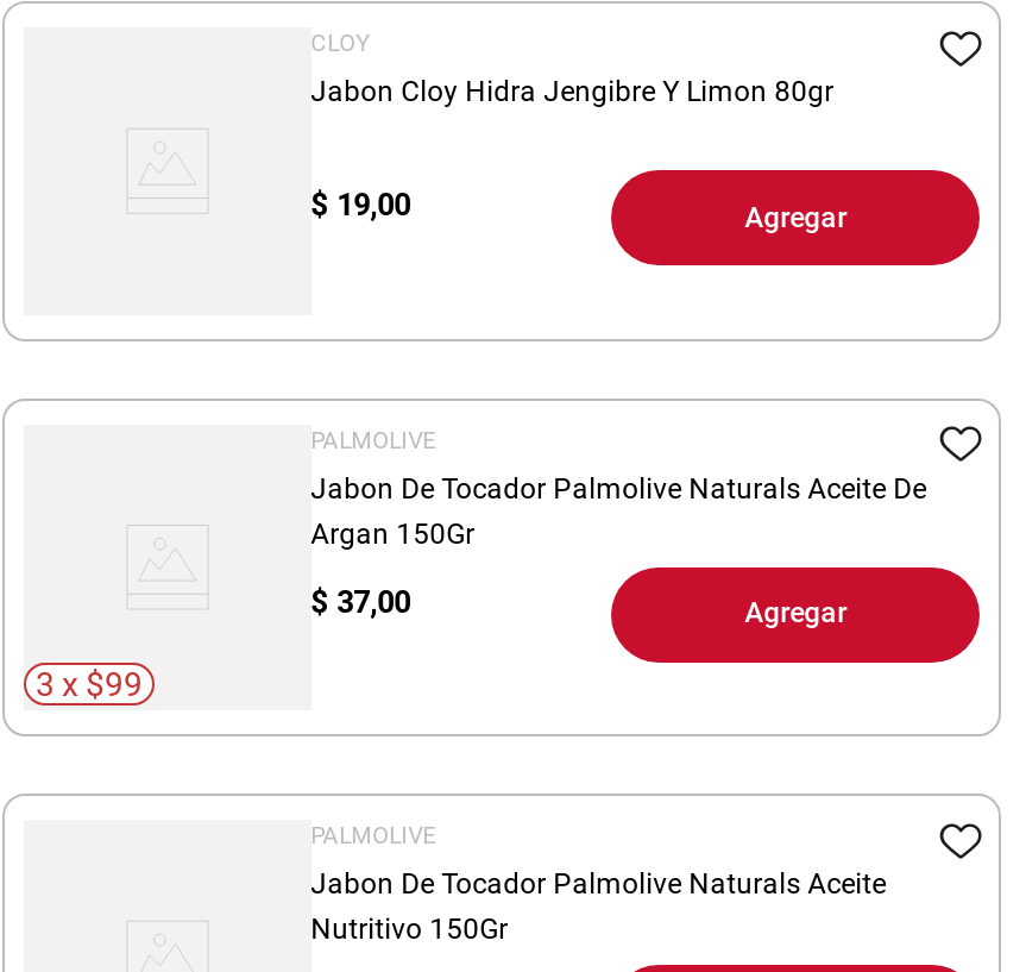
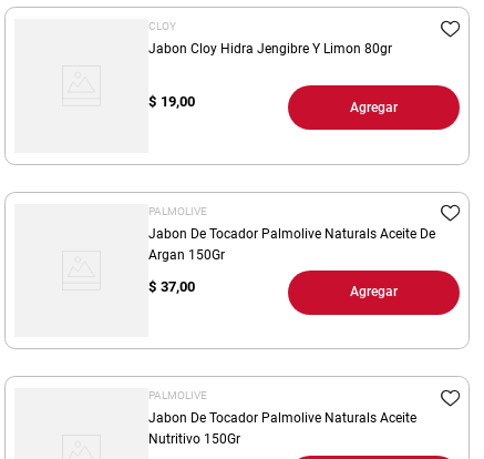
- 3 x $99
